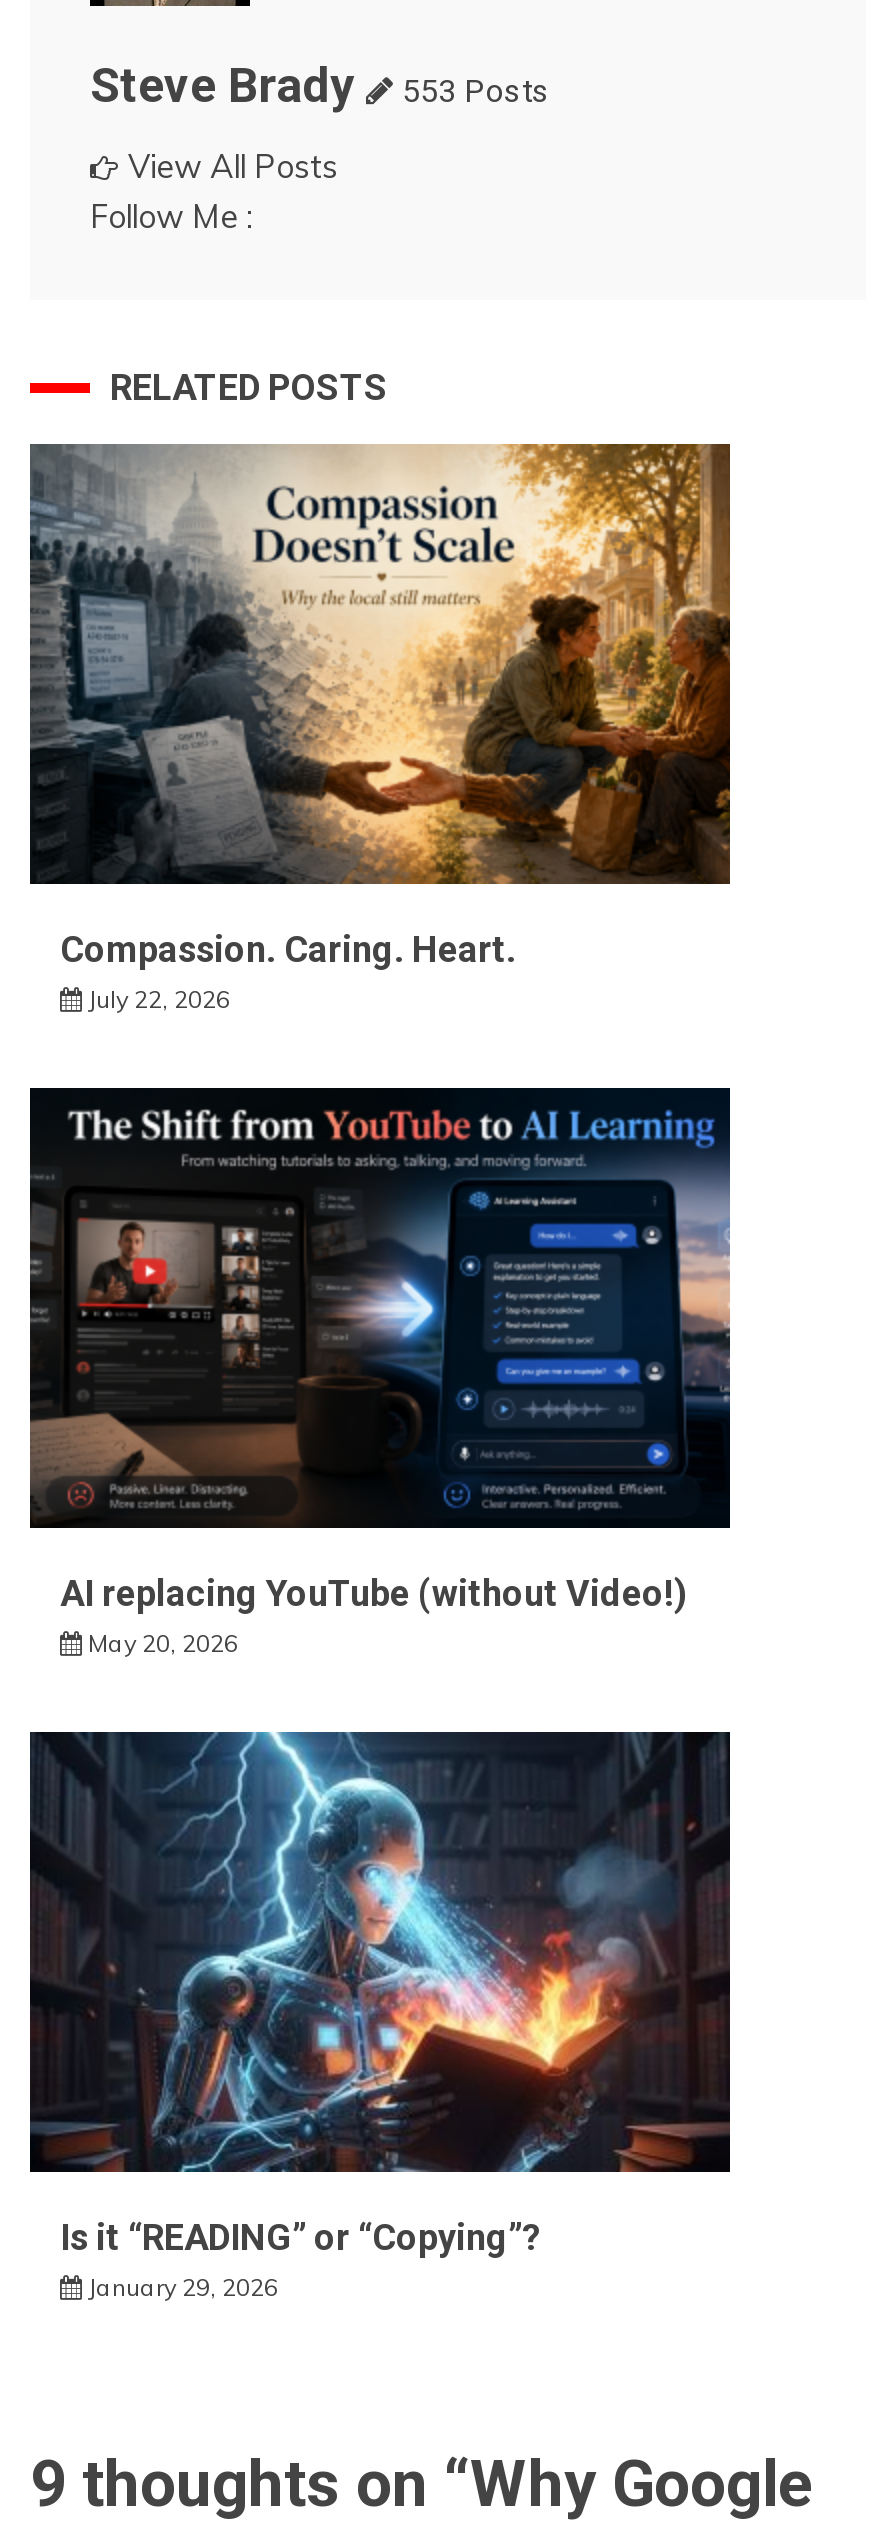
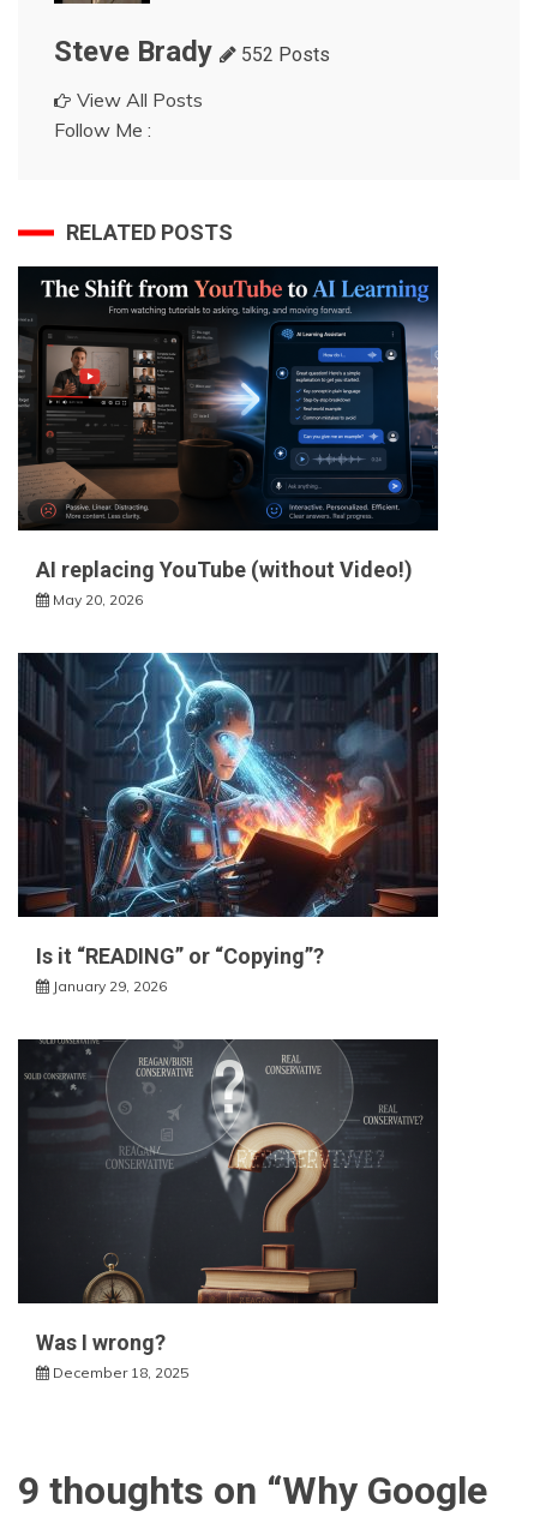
- Steve Brady 553 Posts
+ Steve Brady 552 Posts

- [image]
- Compassion. Caring. Heart.
- July 22, 2026

moved up: [image] | AI replacing YouTube (without Video!) | May 20, 2026 | Is it “READING” or “Copying”? | January 29, 2026

+ [image]
+ Was I wrong?
+ December 18, 2025
